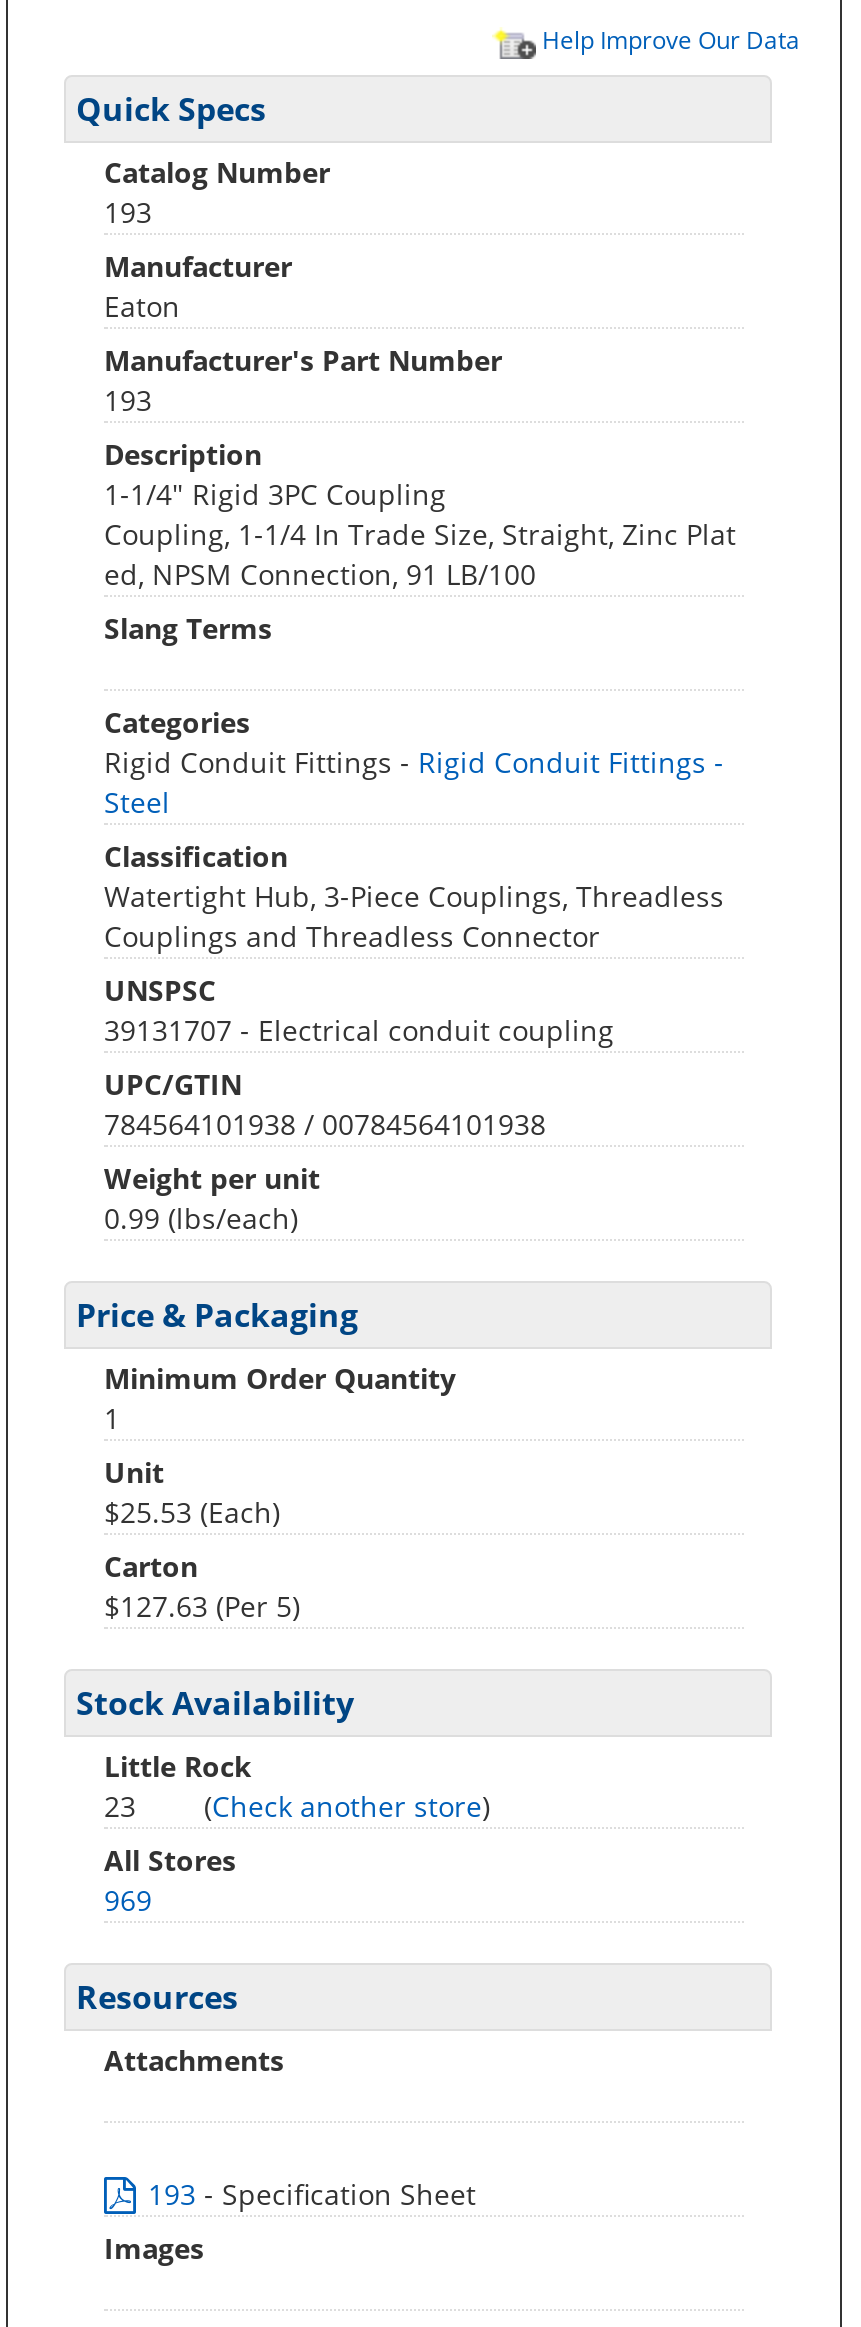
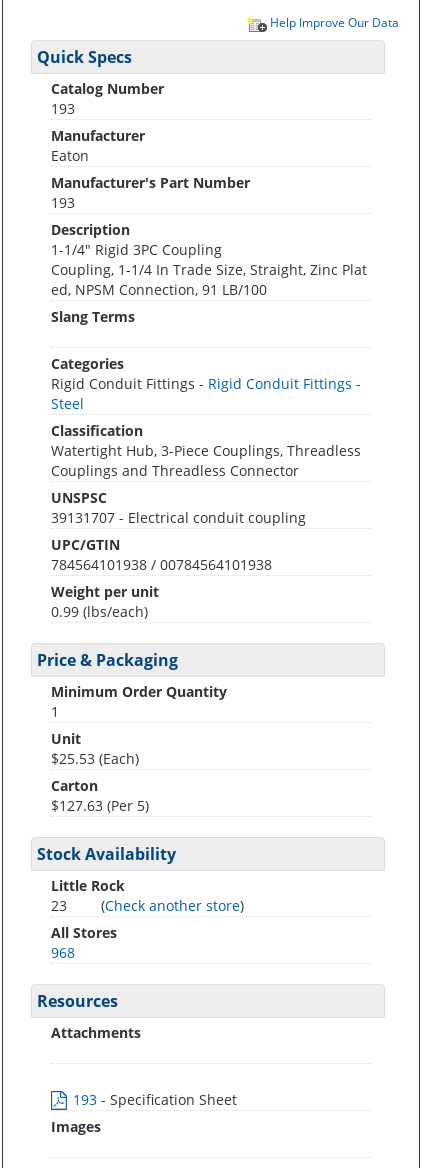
- 969
+ 968
